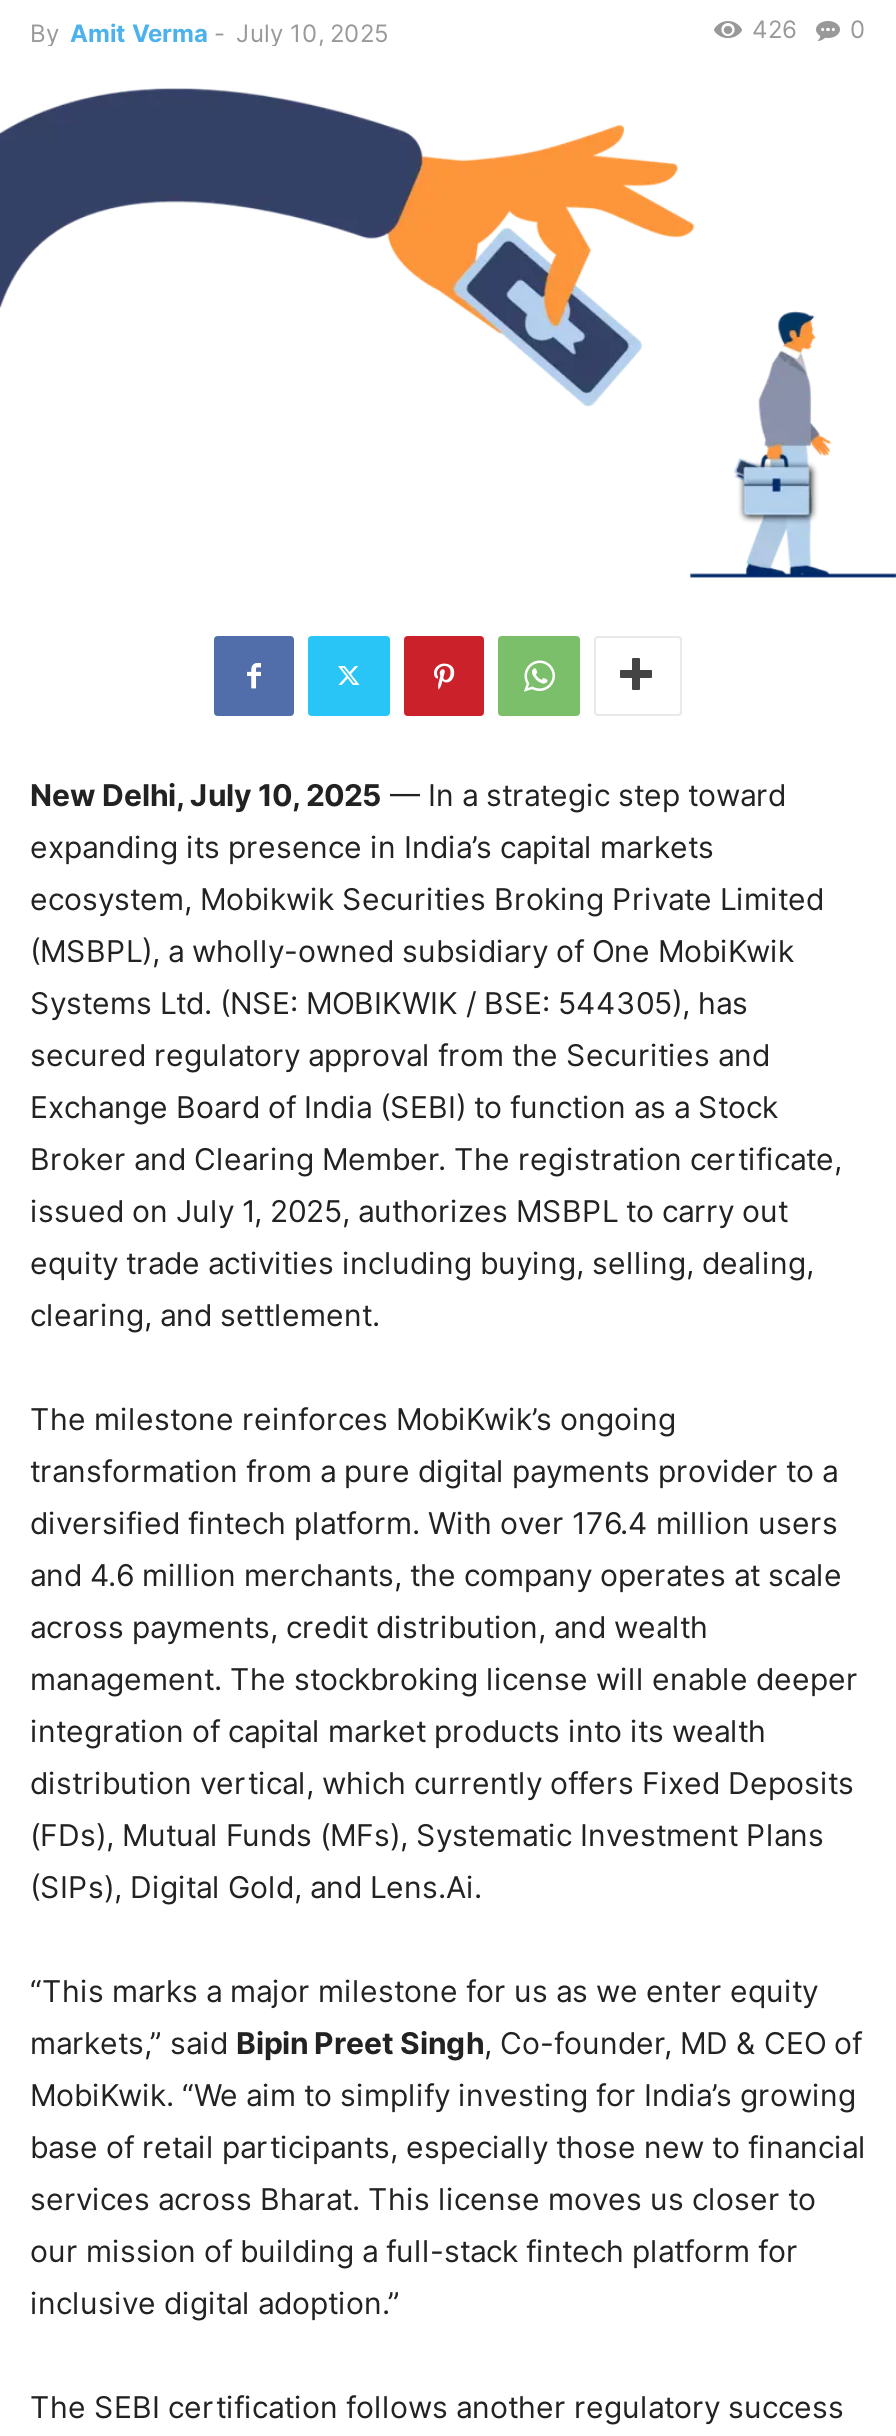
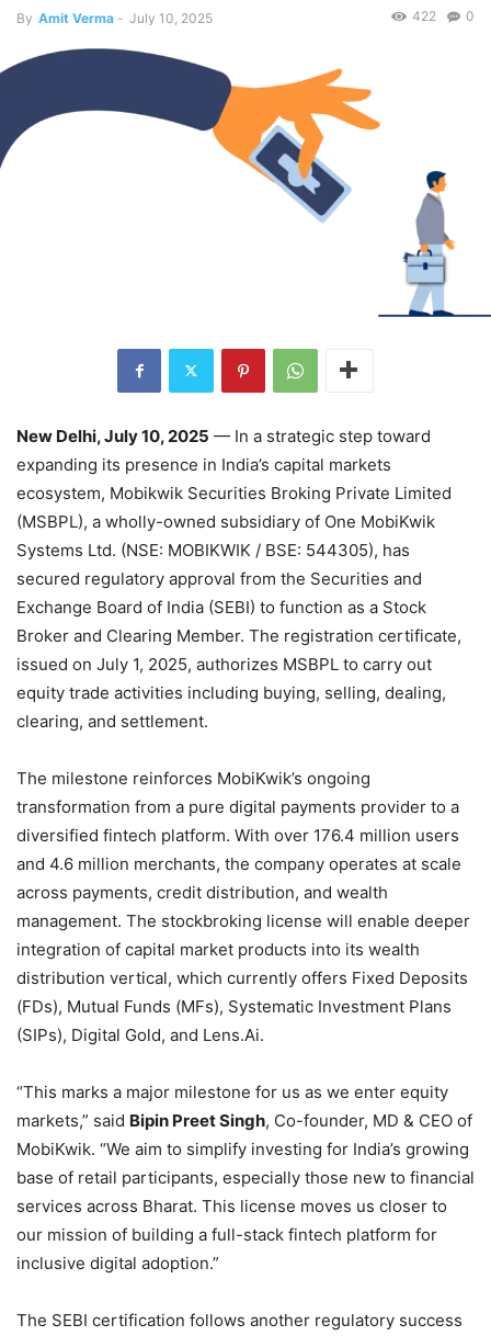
- 426 0
+ 422 0
